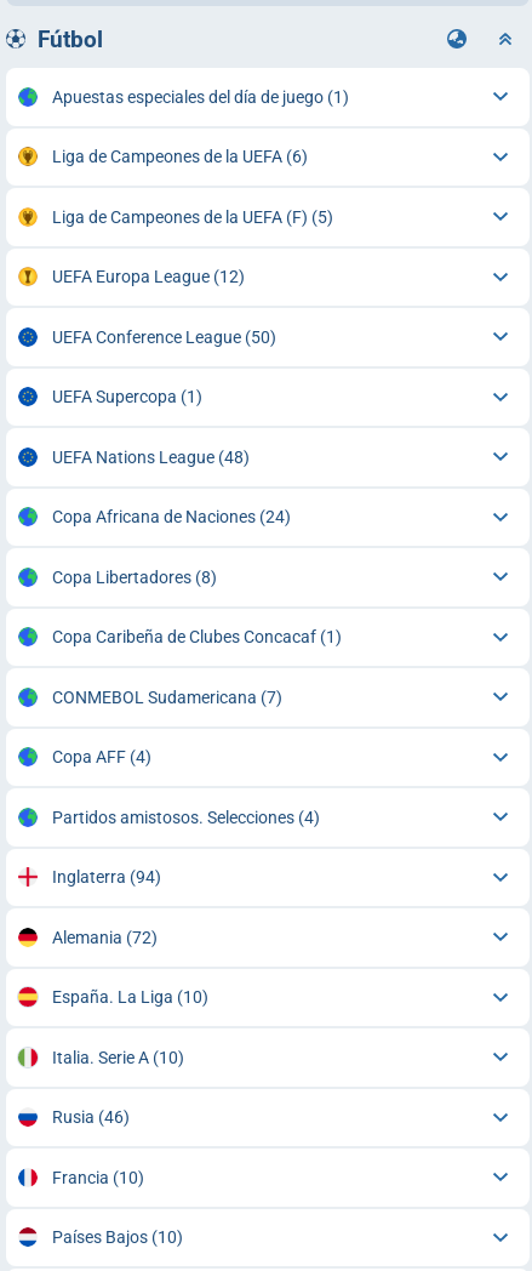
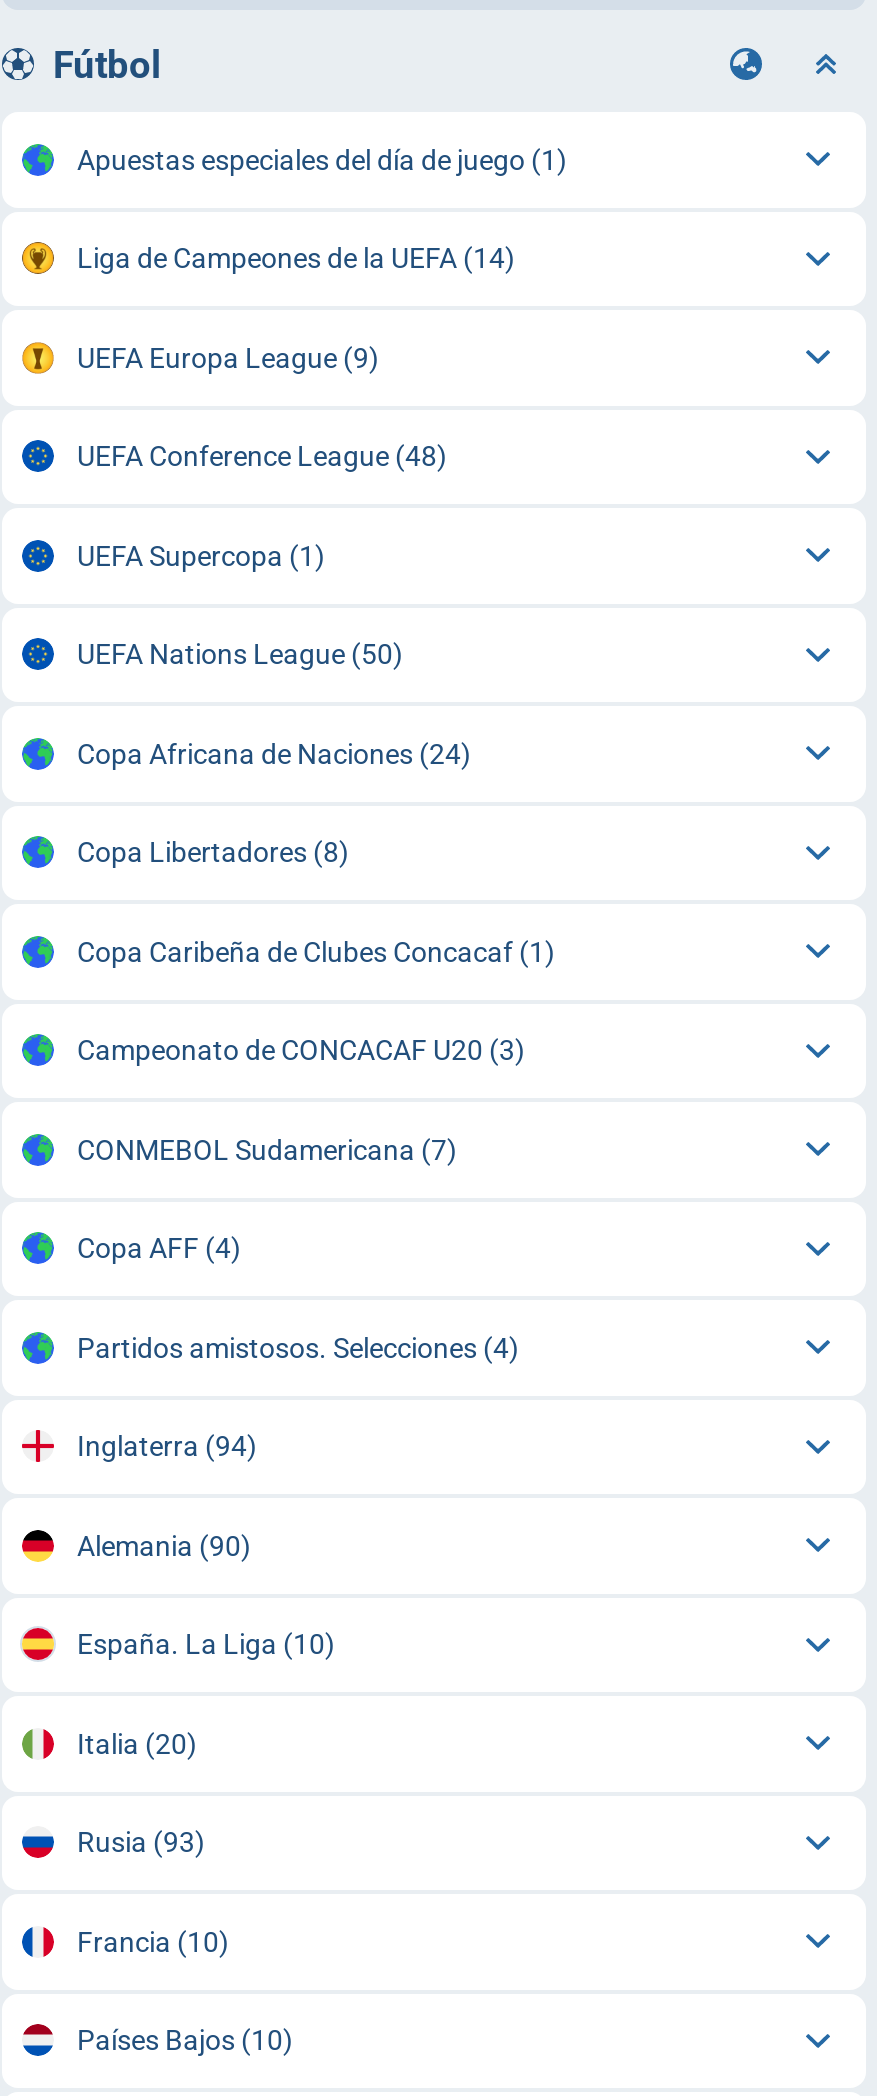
- Liga de Campeones de la UEFA (6)
- Liga de Campeones de la UEFA (F) (5)
- UEFA Europa League (12)
- UEFA Conference League (50)
+ Liga de Campeones de la UEFA (14)
+ UEFA Europa League (9)
+ UEFA Conference League (48)

moved up: UEFA Supercopa (1)

- UEFA Nations League (48)
+ UEFA Nations League (50)

moved up: Copa Africana de Naciones (24) | Copa Libertadores (8) | Copa Caribeña de Clubes Concacaf (1)

+ Campeonato de CONCACAF U20 (3)

- Alemania (72)
+ Alemania (90)

- Italia. Serie A (10)
+ Italia (20)

- Rusia (46)
+ Rusia (93)
